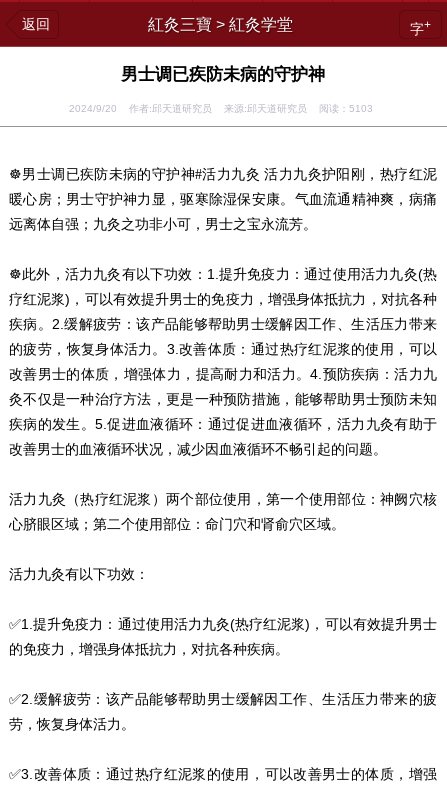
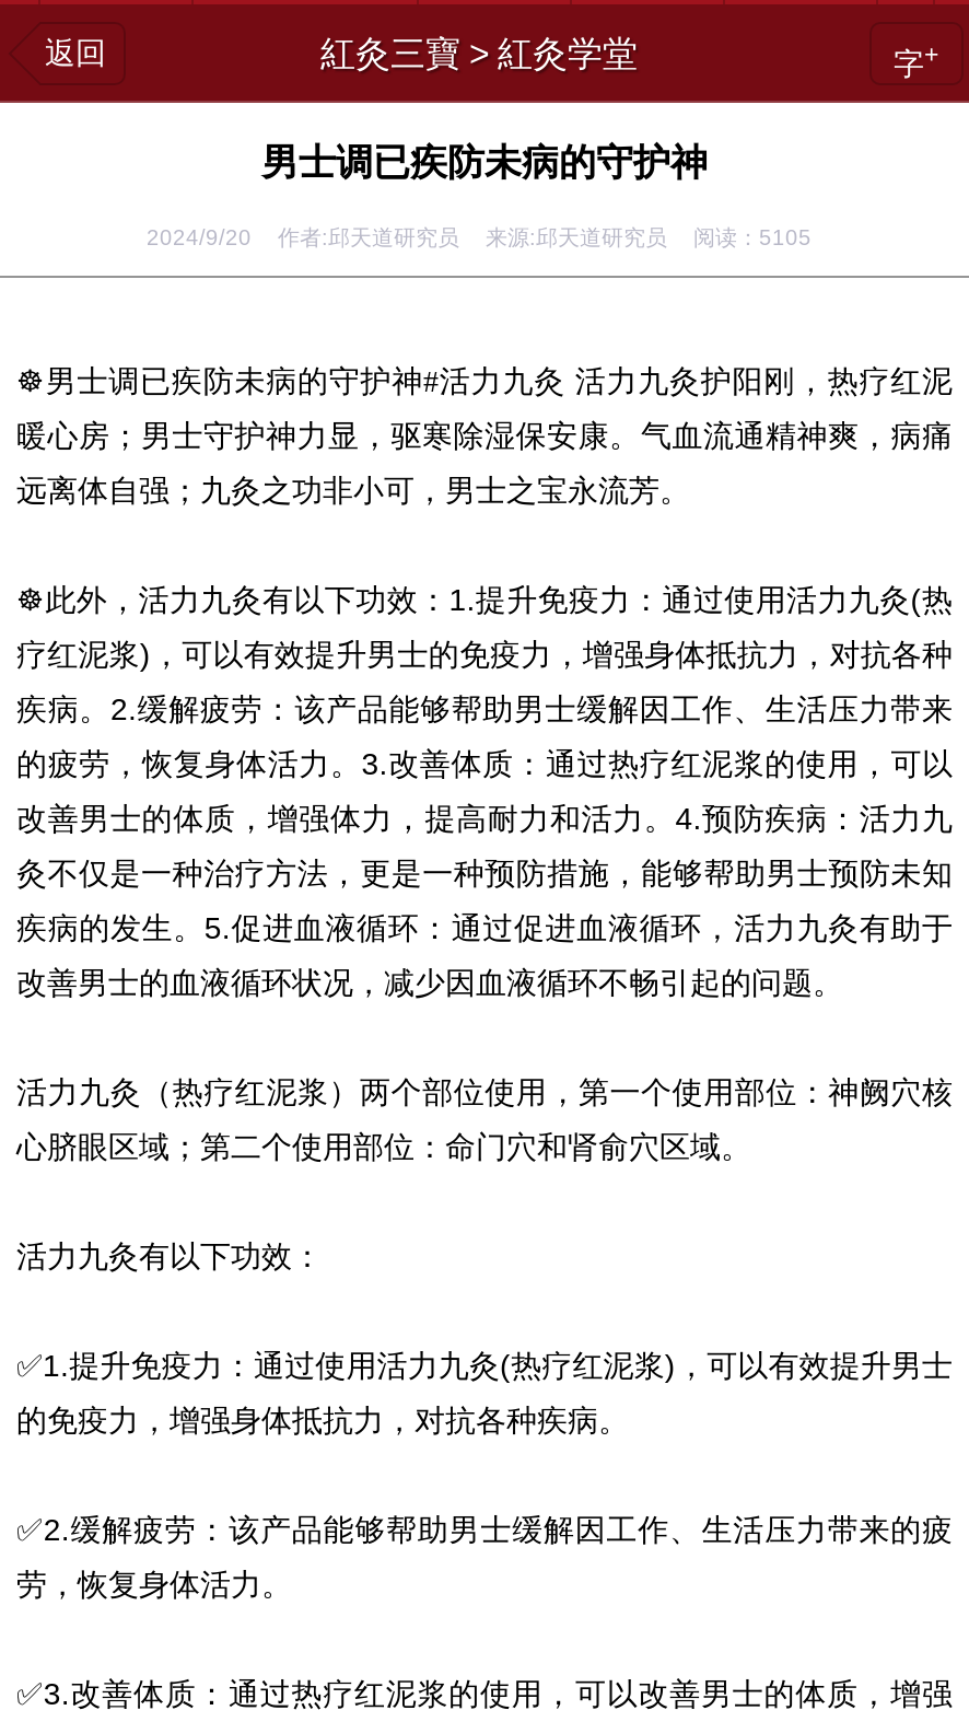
- 2024/9/20 作者:邱天道研究员 来源:邱天道研究员 阅读：5103
+ 2024/9/20 作者:邱天道研究员 来源:邱天道研究员 阅读：5105
